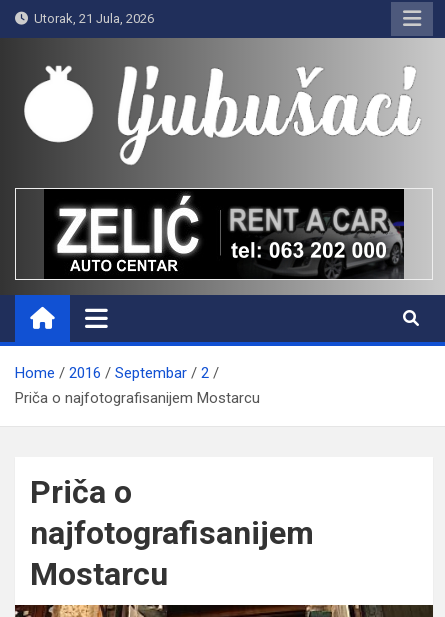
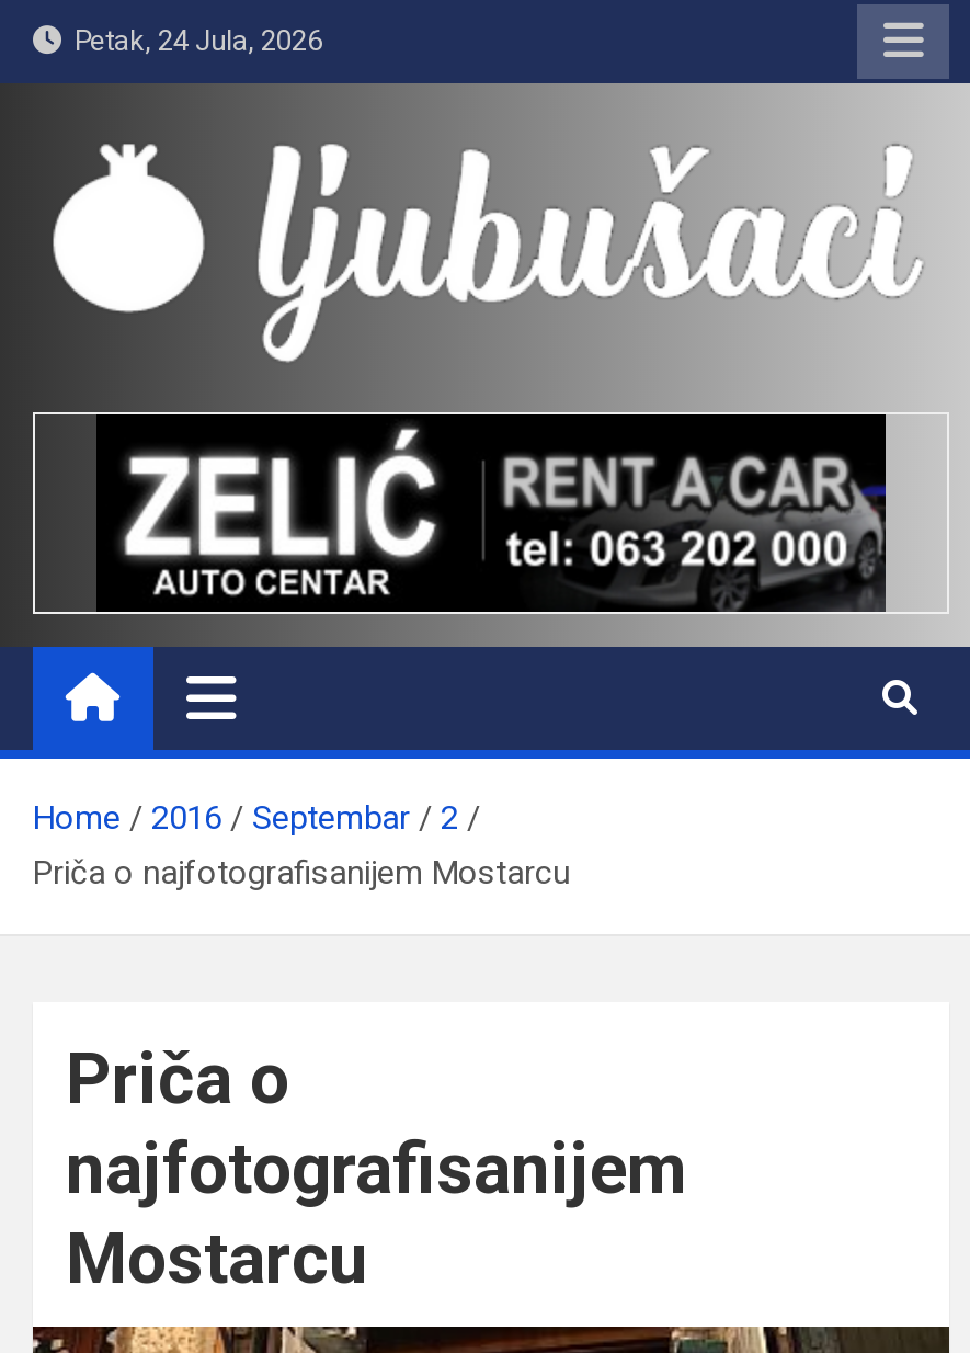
- Utorak, 21 Jula, 2026
+ Petak, 24 Jula, 2026
